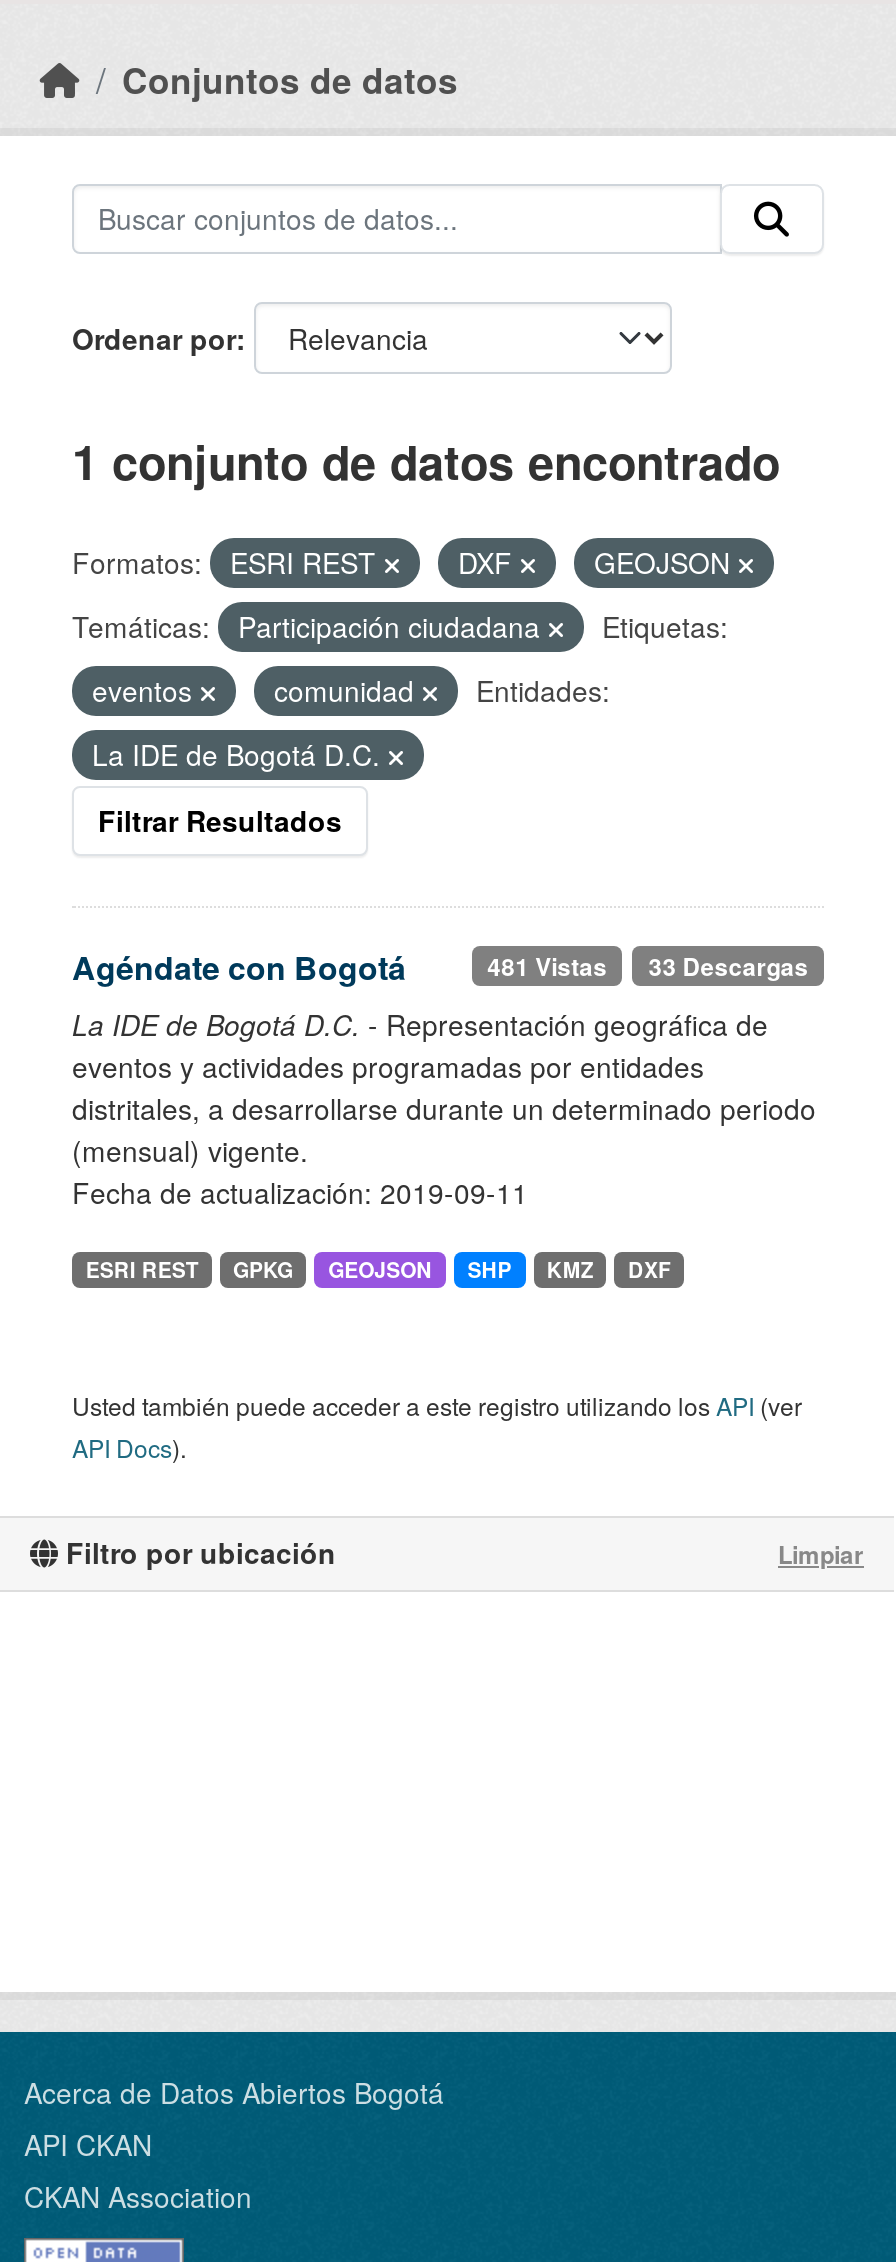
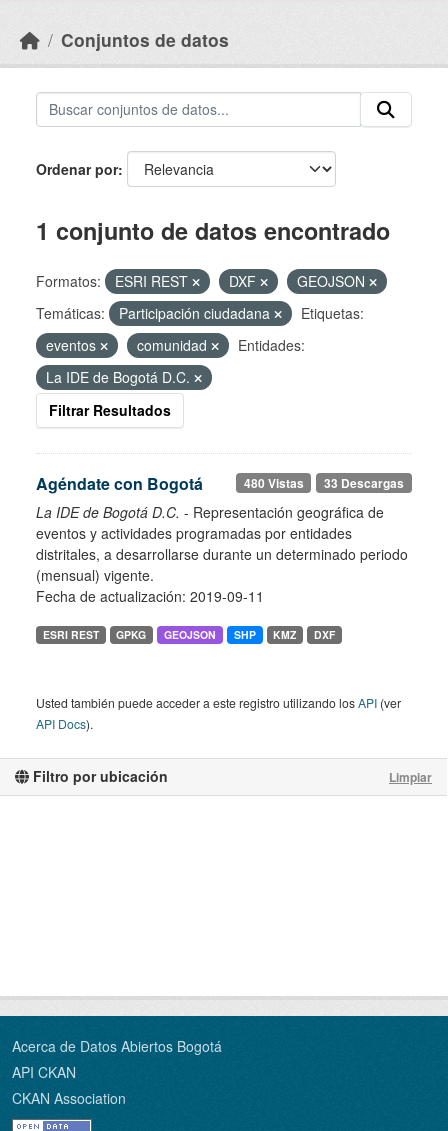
- 481 Vistas 33 Descargas
+ 480 Vistas 33 Descargas
